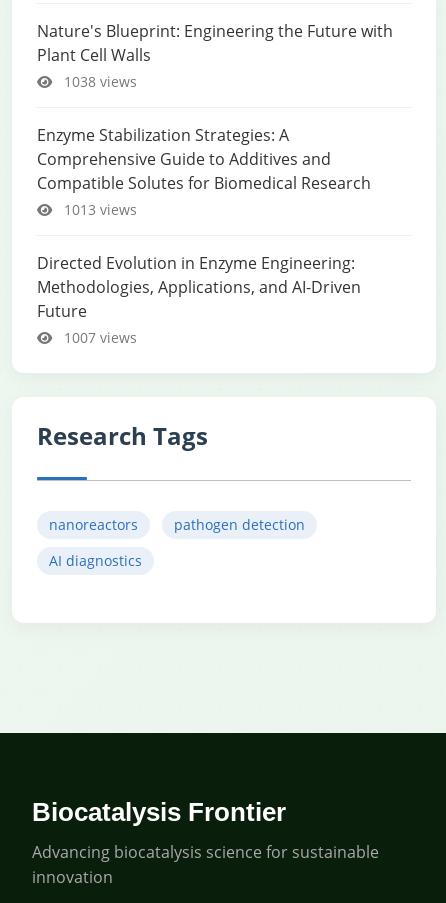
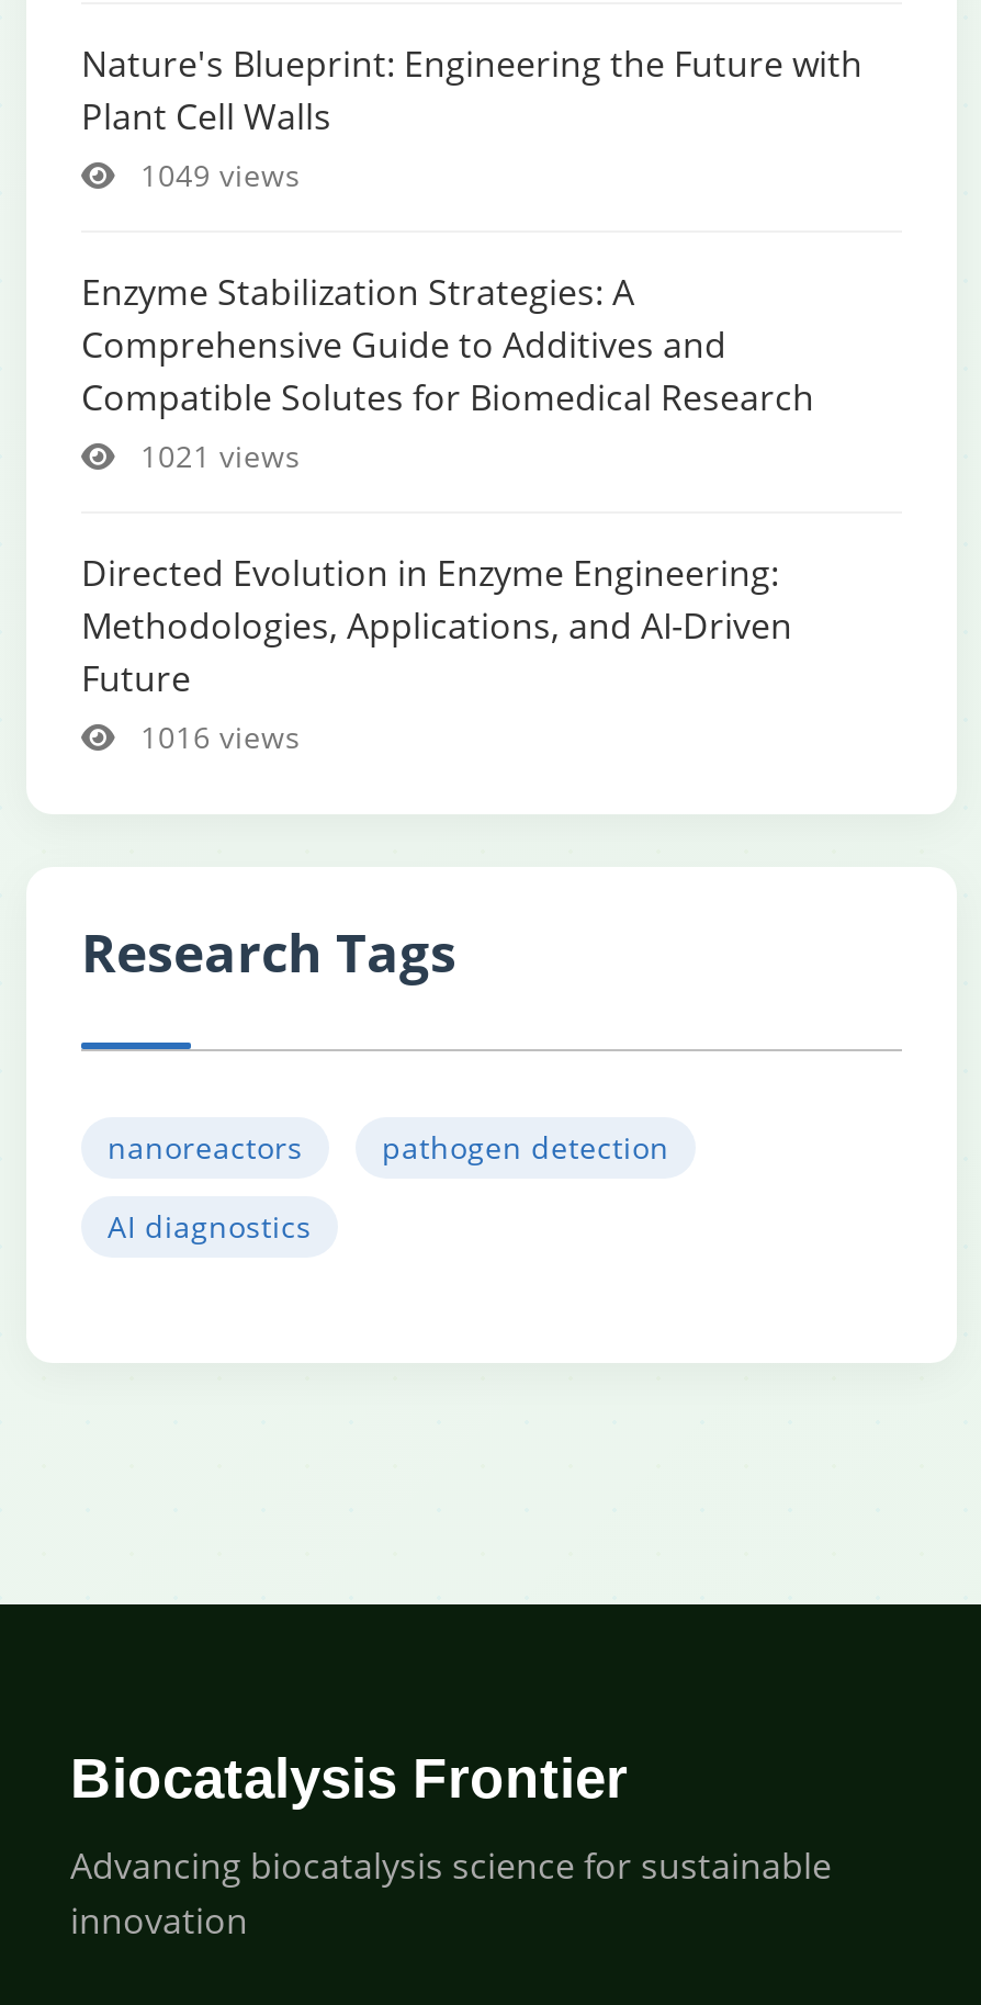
- 1038 views
+ 1049 views

- 1013 views
+ 1021 views

- 1007 views
+ 1016 views
